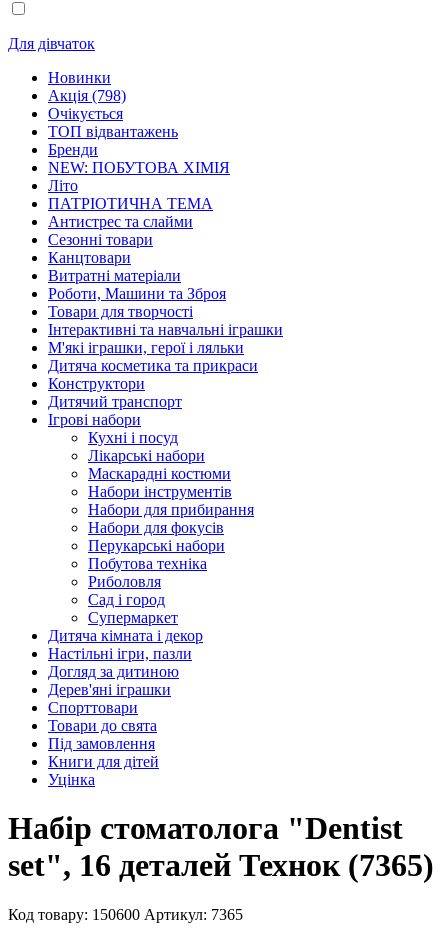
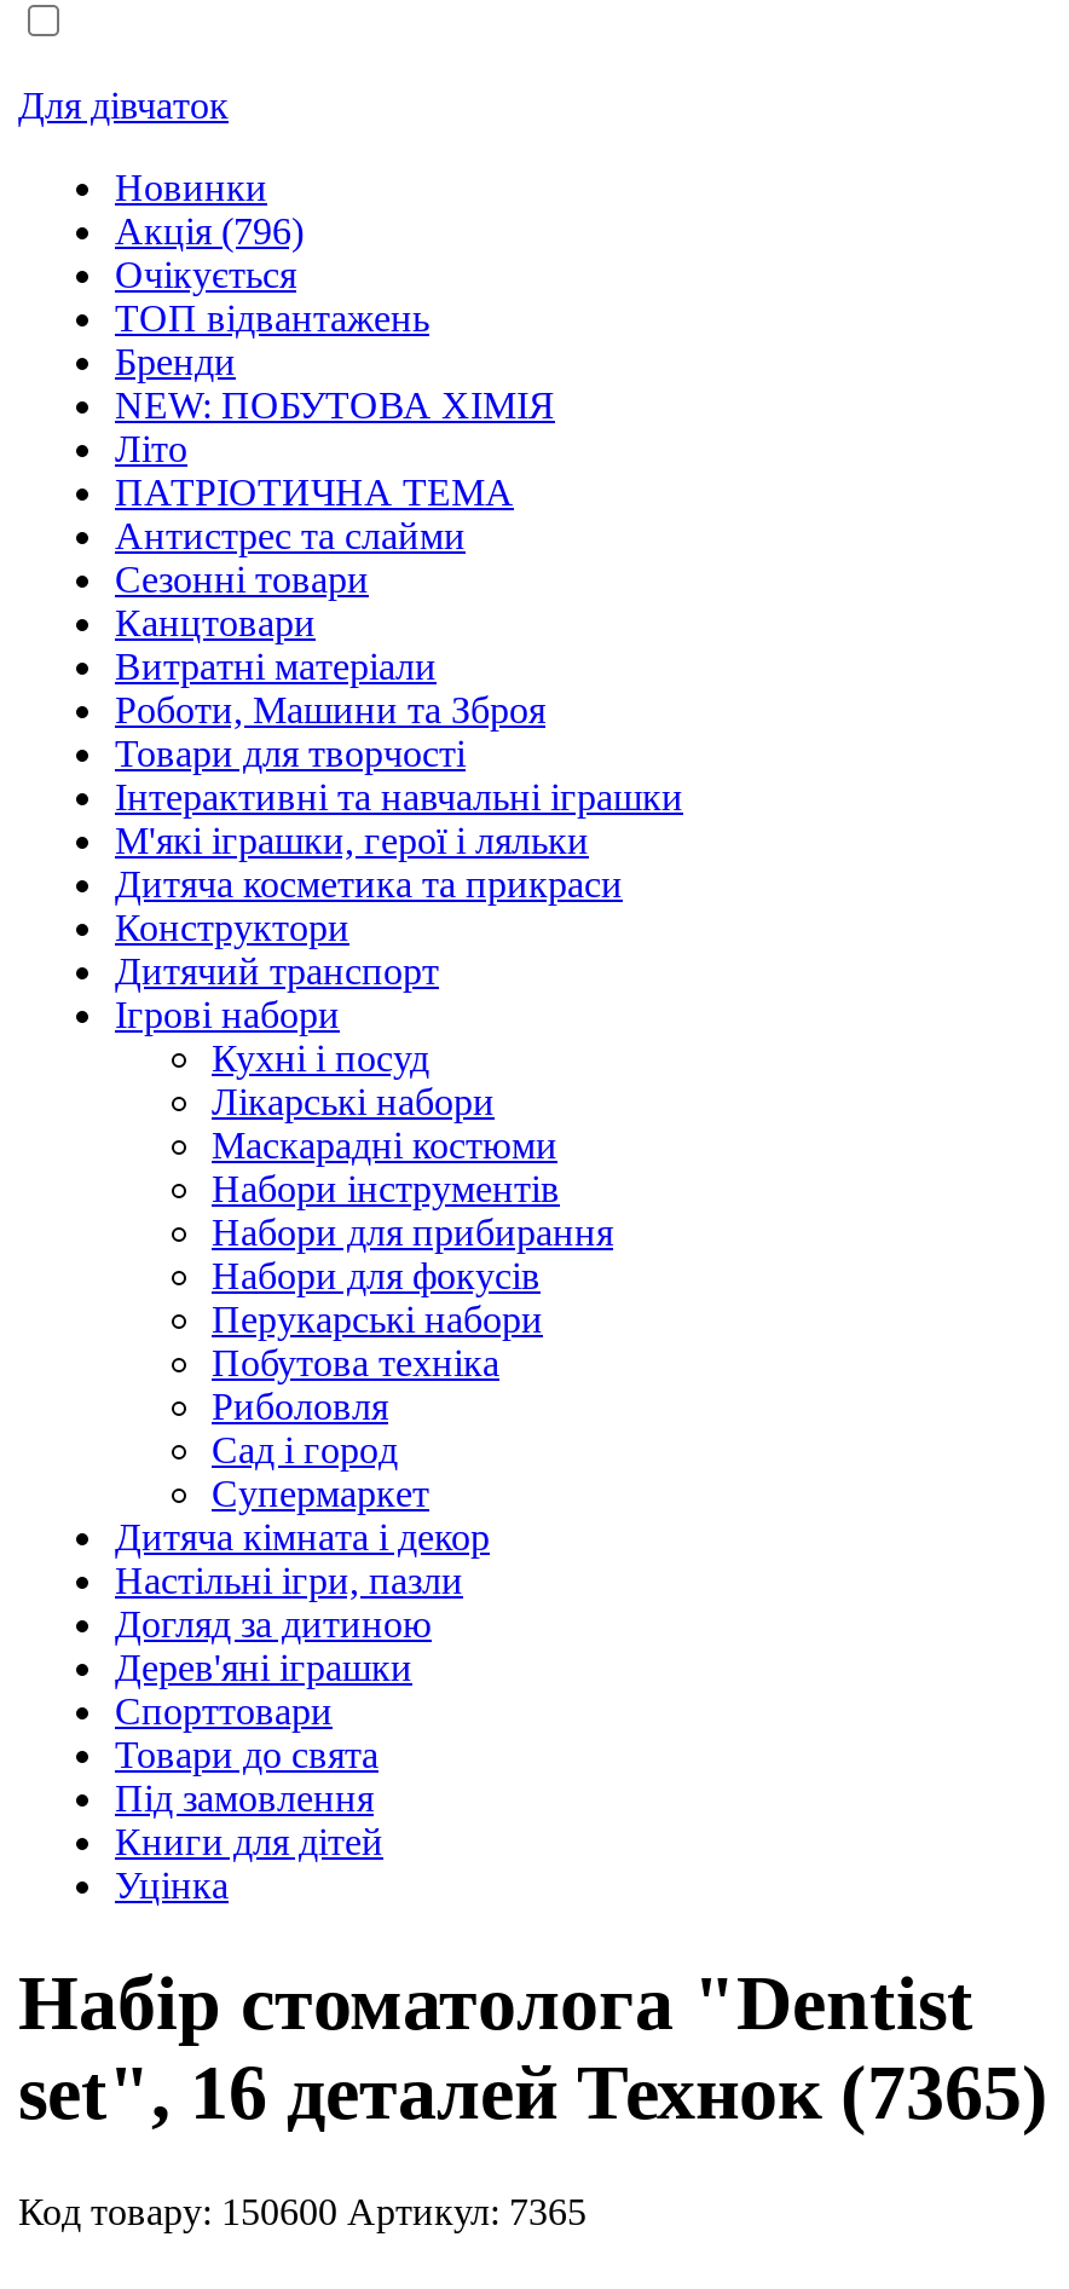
- Акція (798)
+ Акція (796)
